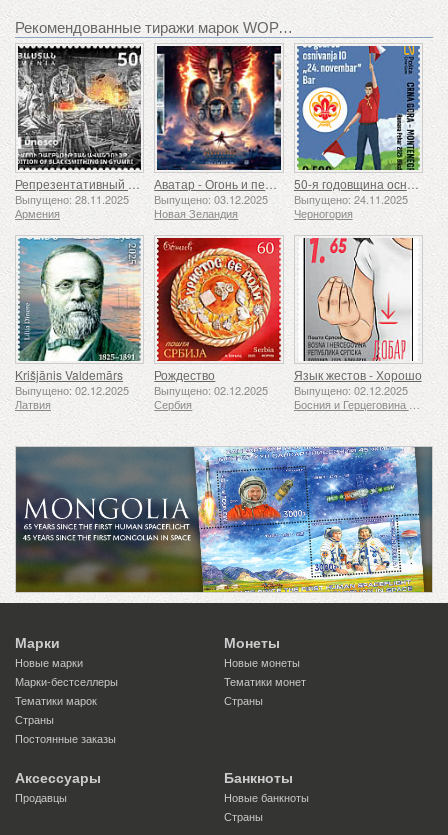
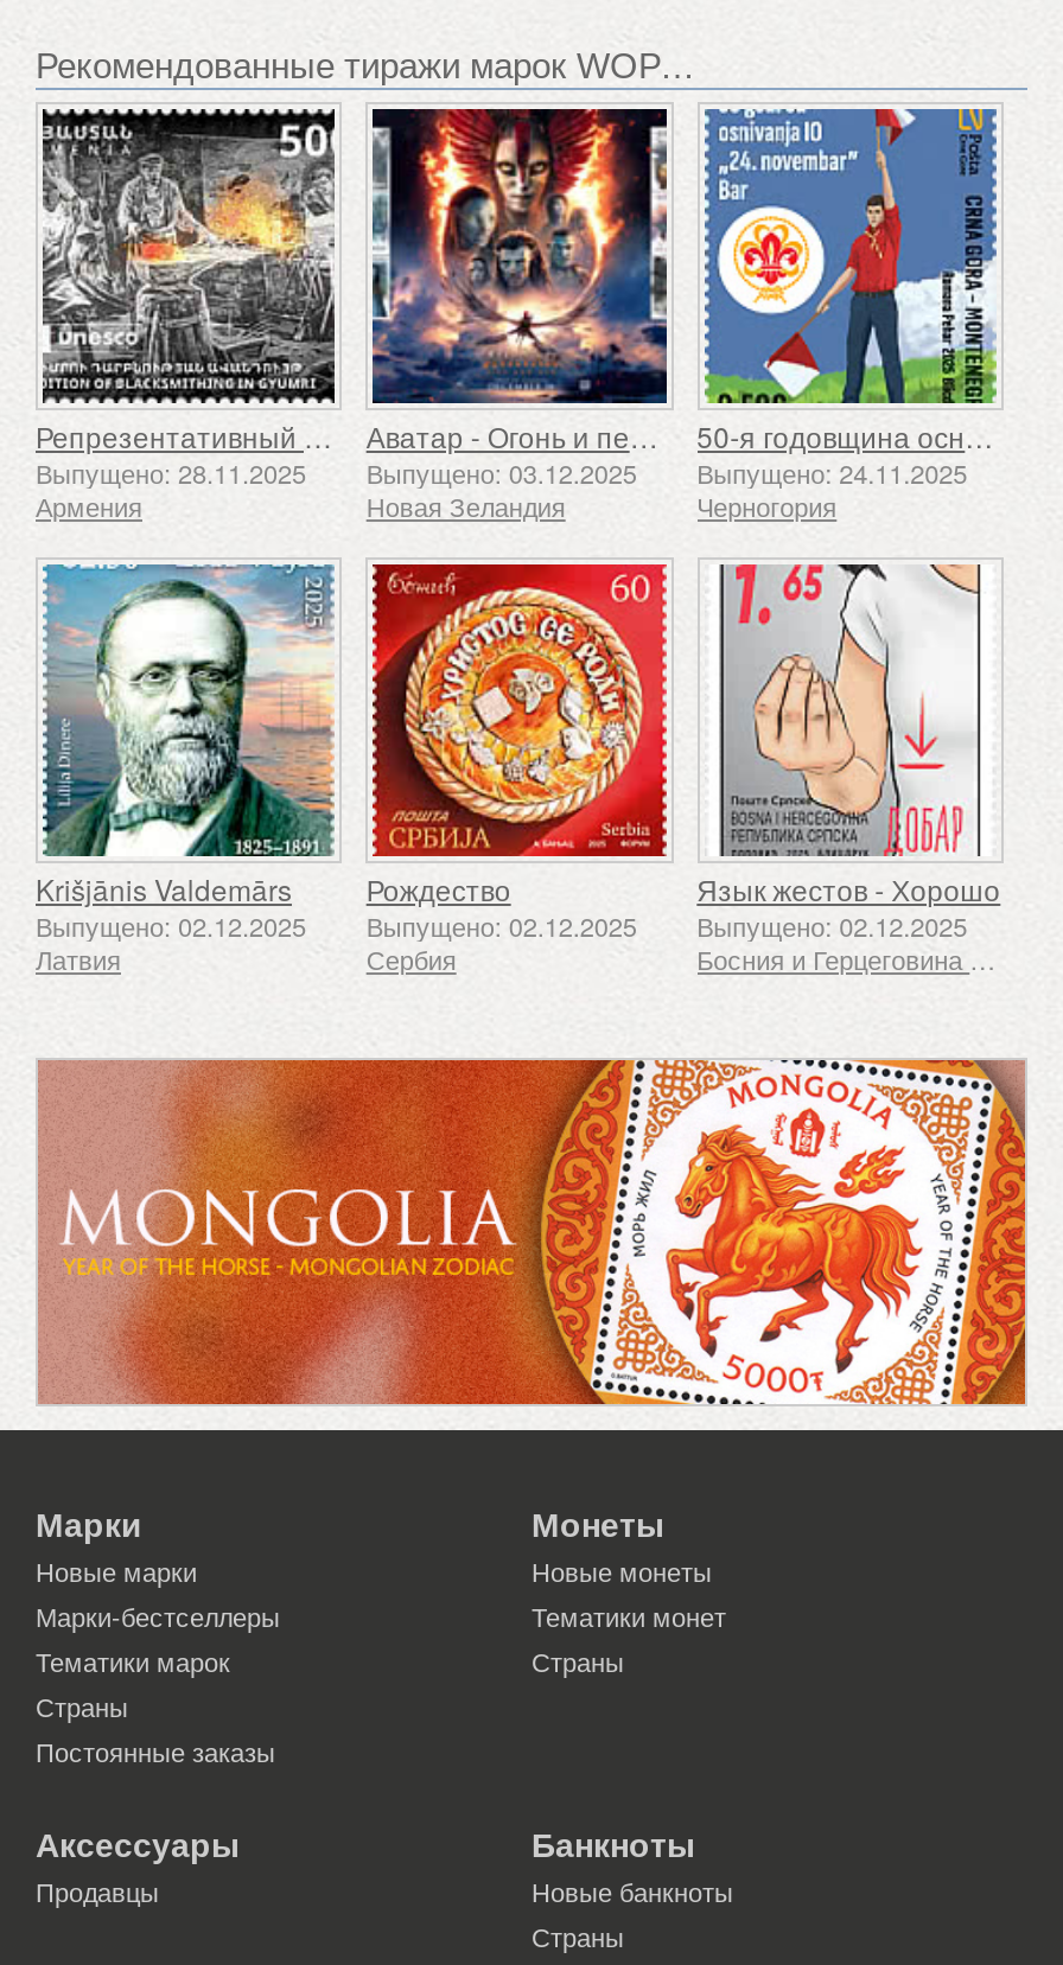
- [image]
+ [image]
